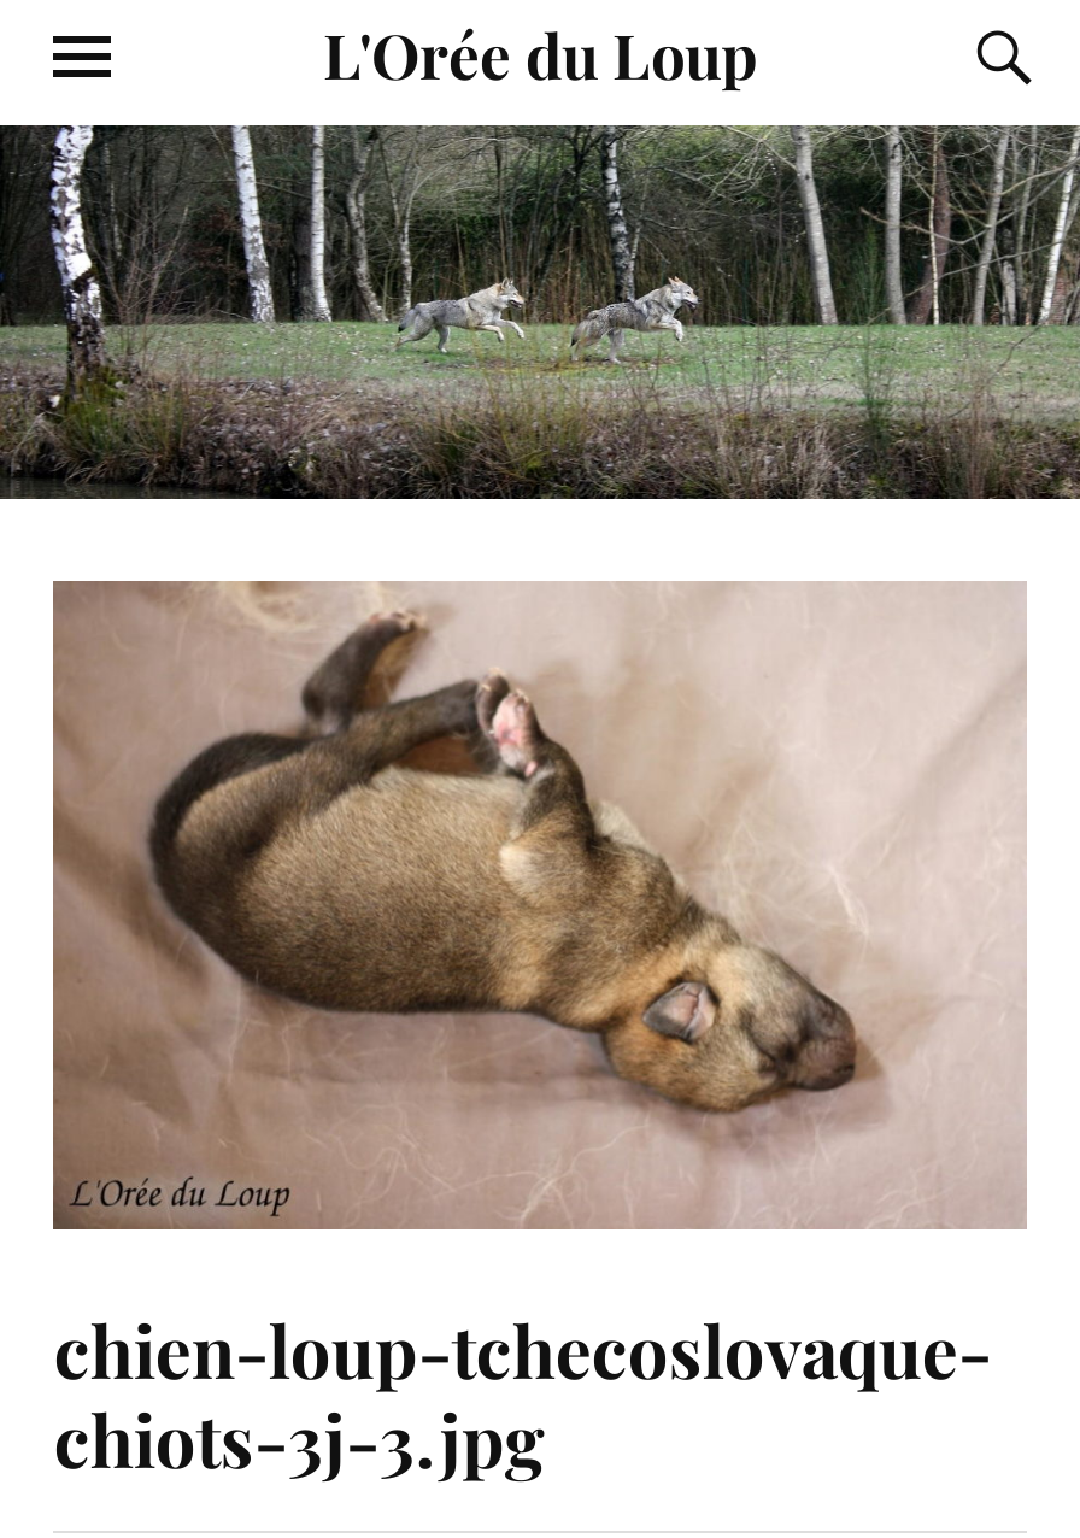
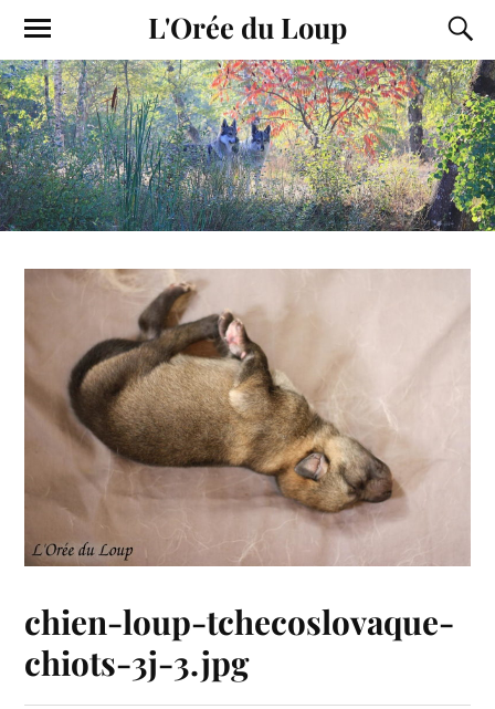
- [image]
+ [image]
